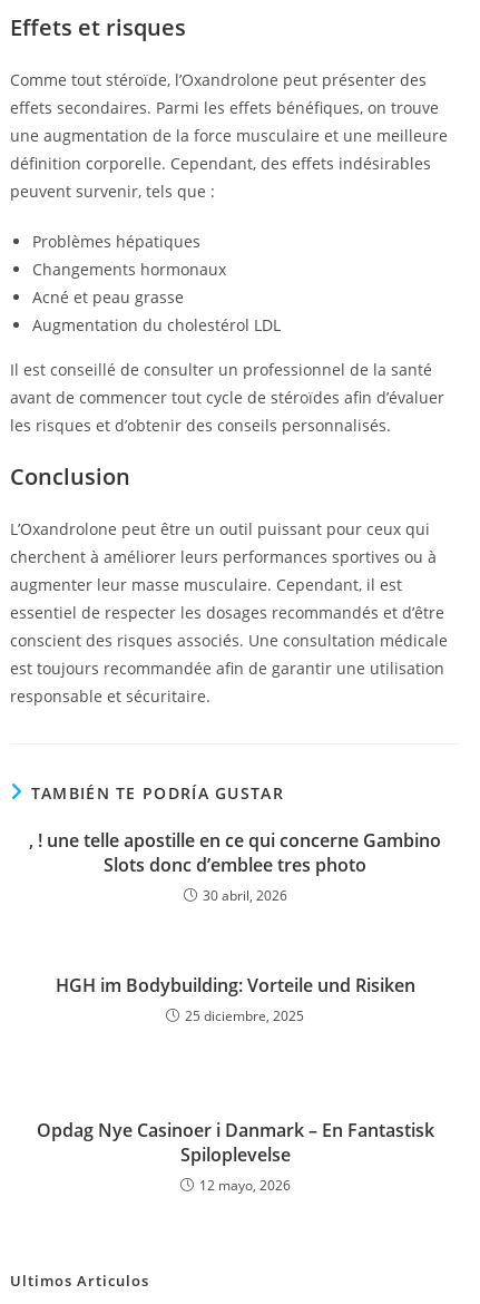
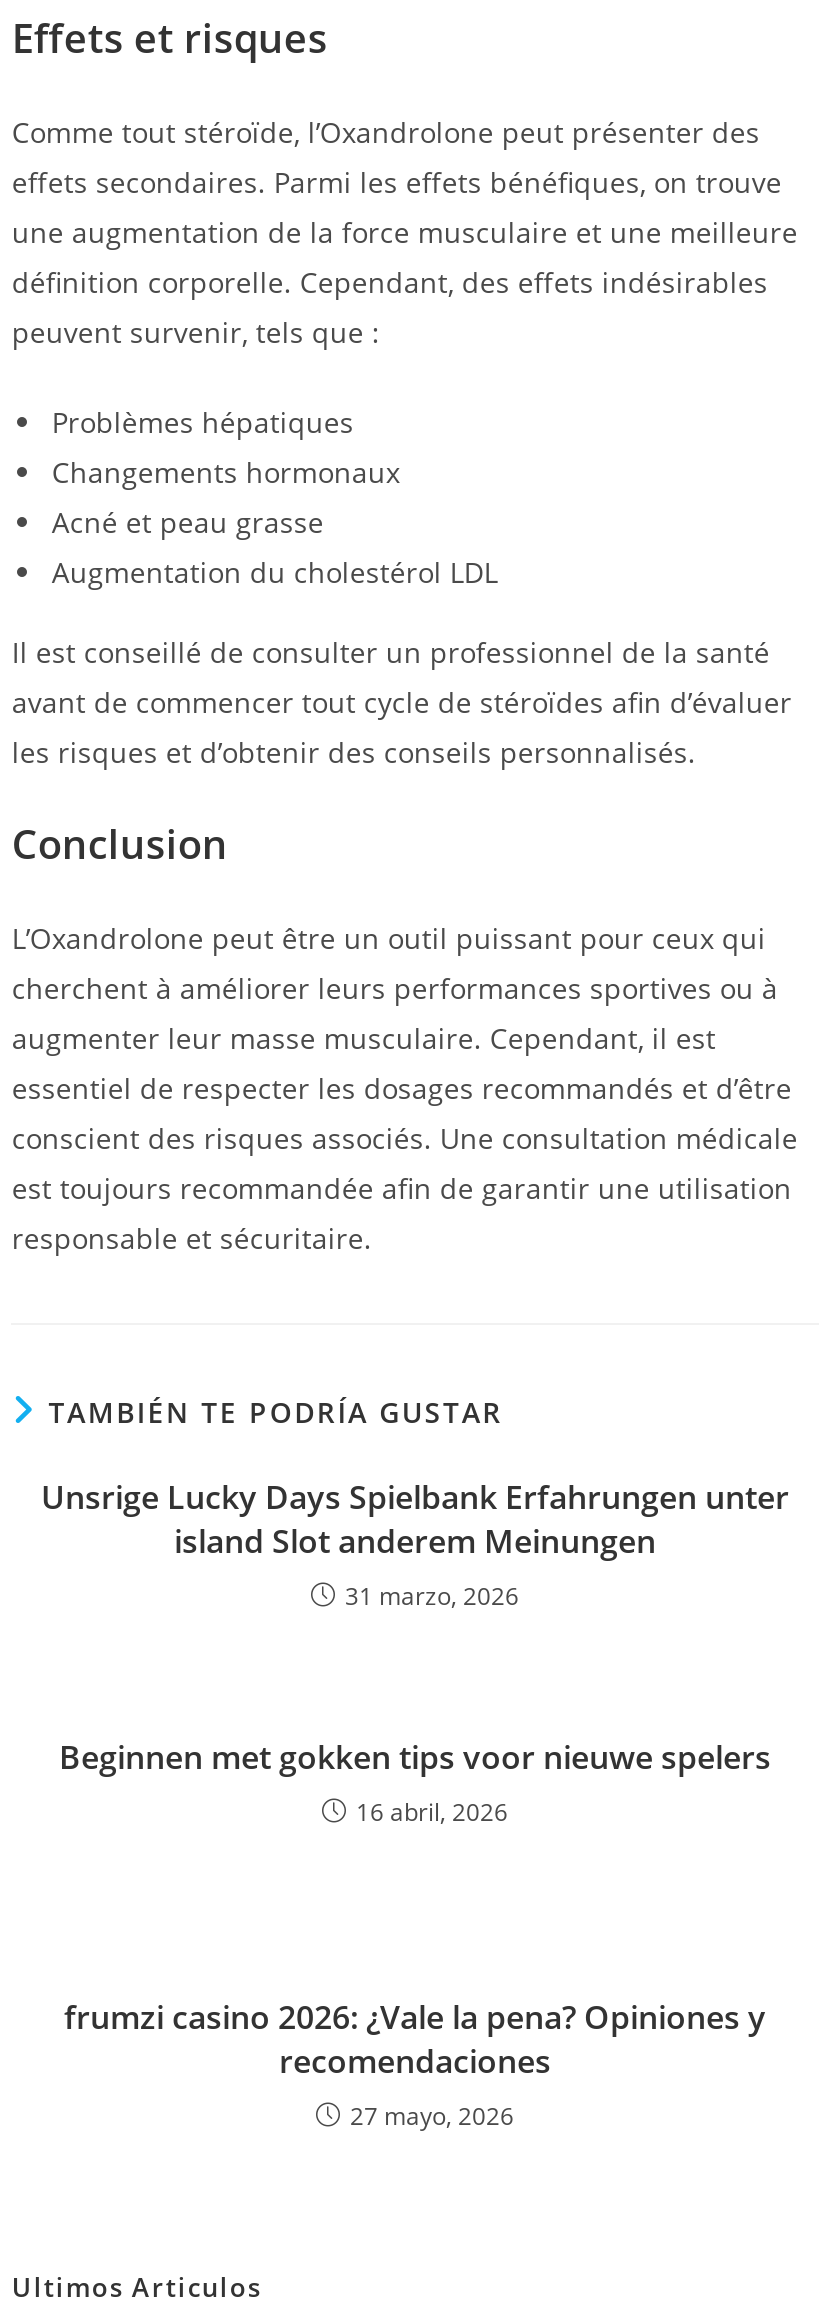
- , ! une telle apostille en ce qui concerne Gambino
- Slots donc d’emblee tres photo
- 30 abril, 2026
+ Unsrige Lucky Days Spielbank Erfahrungen unter
+ island Slot anderem Meinungen
+ 31 marzo, 2026

- HGH im Bodybuilding: Vorteile und Risiken
- 25 diciembre, 2025
+ Beginnen met gokken tips voor nieuwe spelers
+ 16 abril, 2026

- Opdag Nye Casinoer i Danmark – En Fantastisk
- Spiloplevelse
- 12 mayo, 2026
+ frumzi casino 2026: ¿Vale la pena? Opiniones y
+ recomendaciones
+ 27 mayo, 2026
